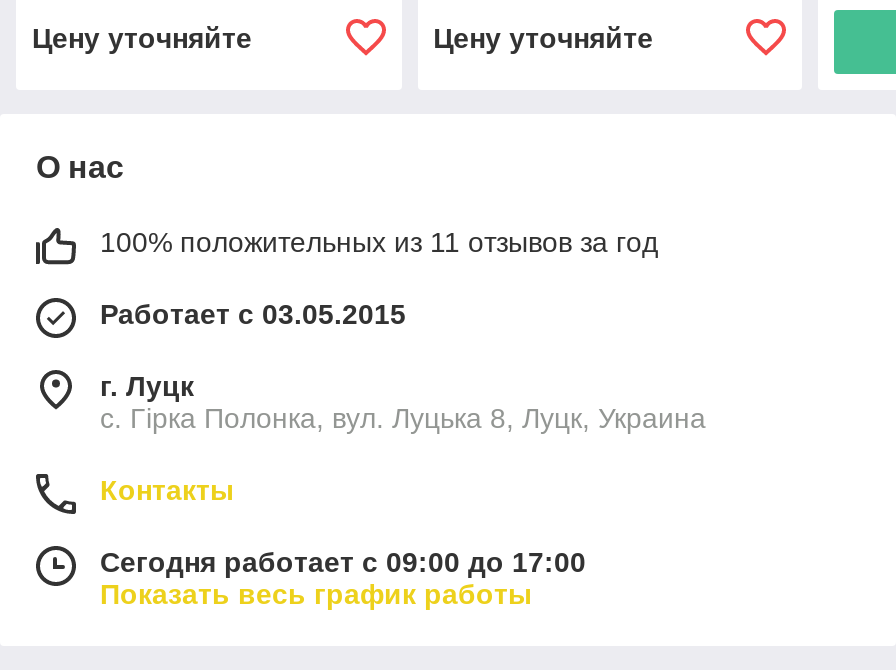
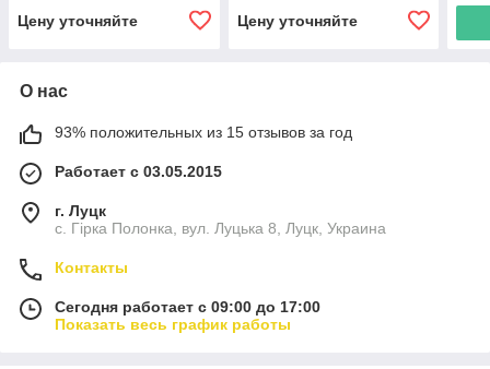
- 100% положительных из 11 отзывов за год
+ 93% положительных из 15 отзывов за год
